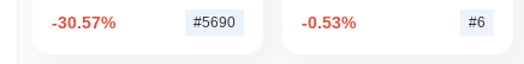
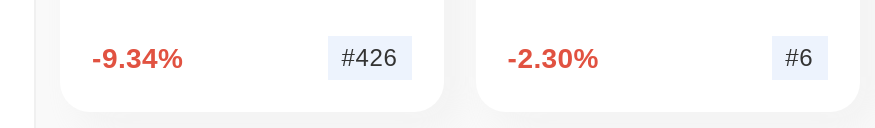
- -30.57%
- #5690
+ -9.34%
+ #426

- -0.53%
+ -2.30%
